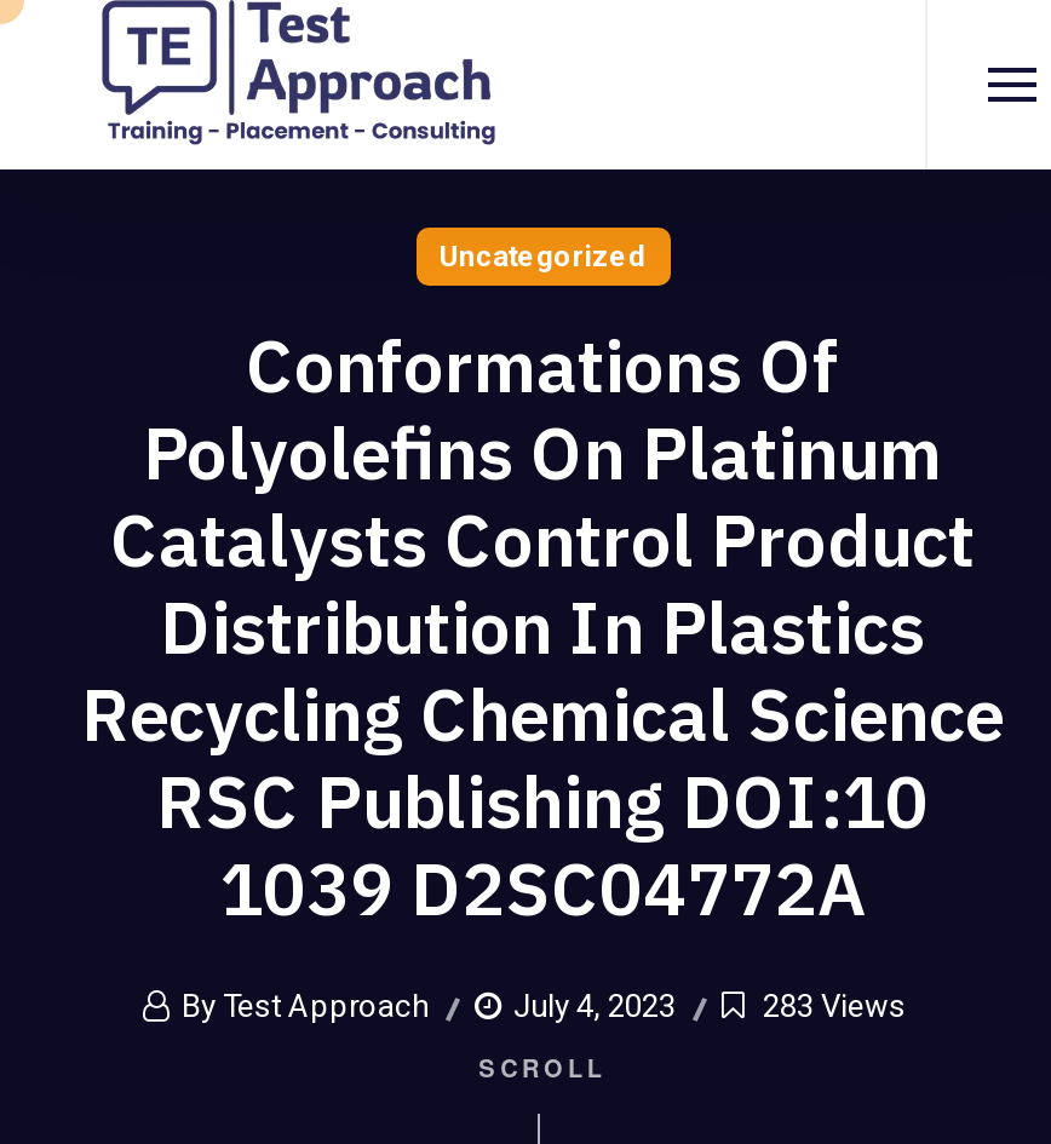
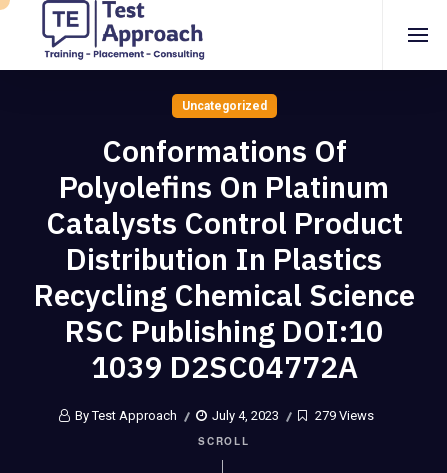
- 283 Views
+ 279 Views
